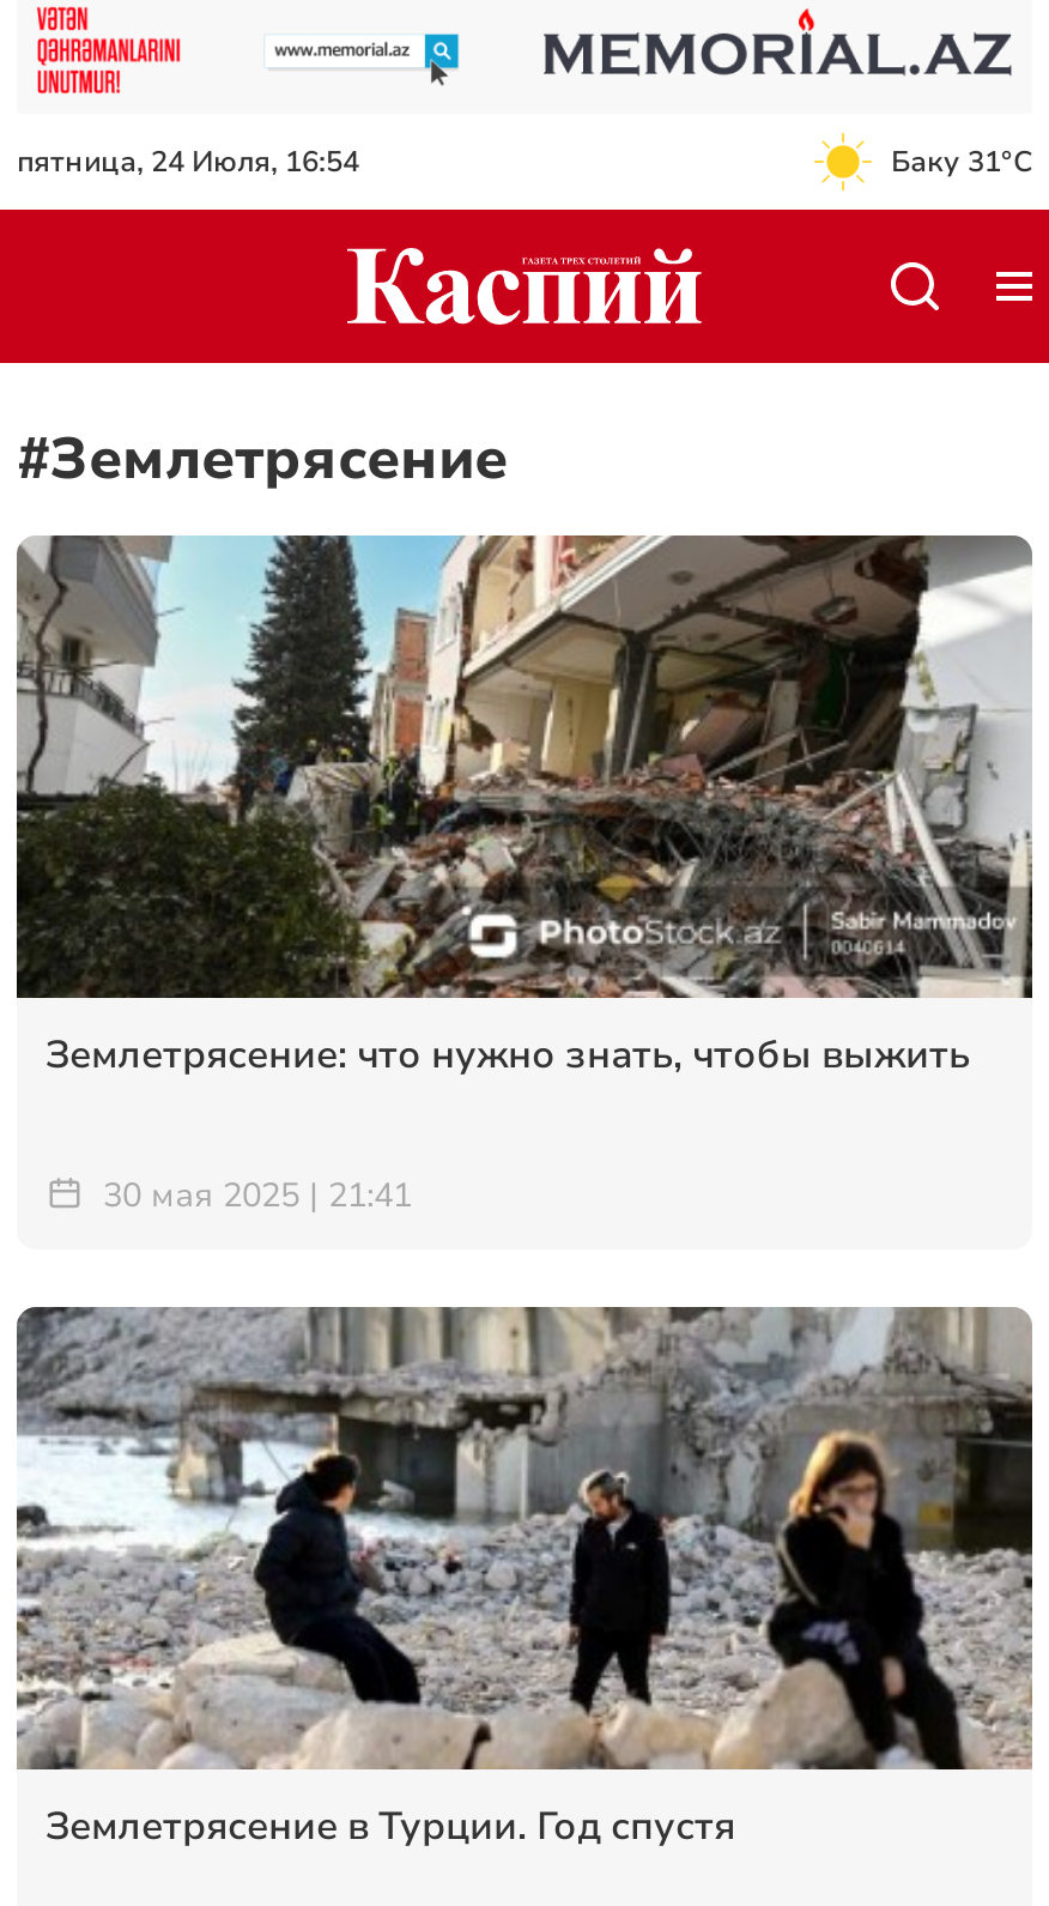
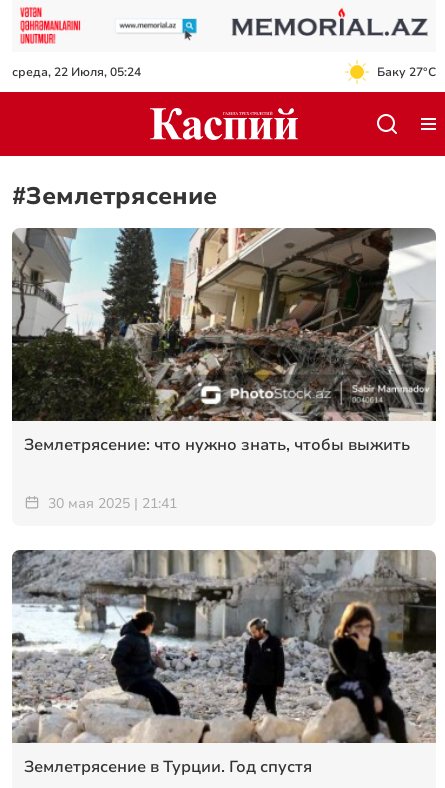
- пятница, 24 Июля, 16:54
+ среда, 22 Июля, 05:24

- Баку 31°C
+ Баку 27°C
